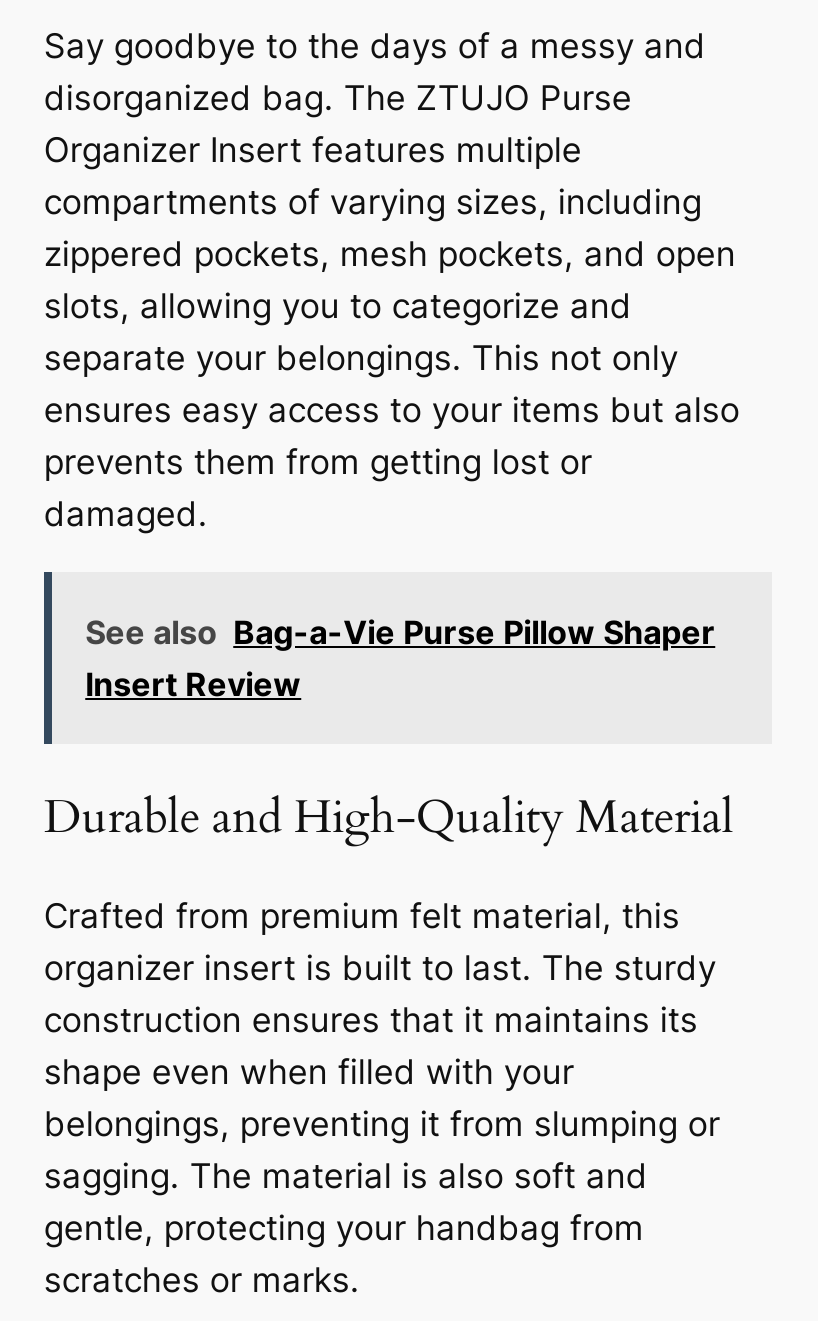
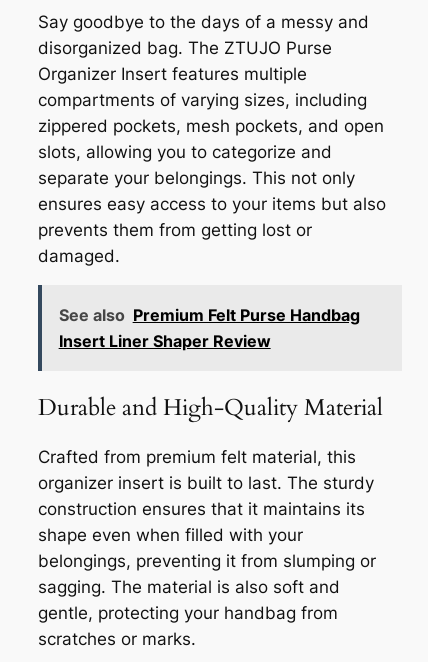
- See also Bag-a-Vie Purse Pillow Shaper
- Insert Review
+ See also Premium Felt Purse Handbag
+ Insert Liner Shaper Review
